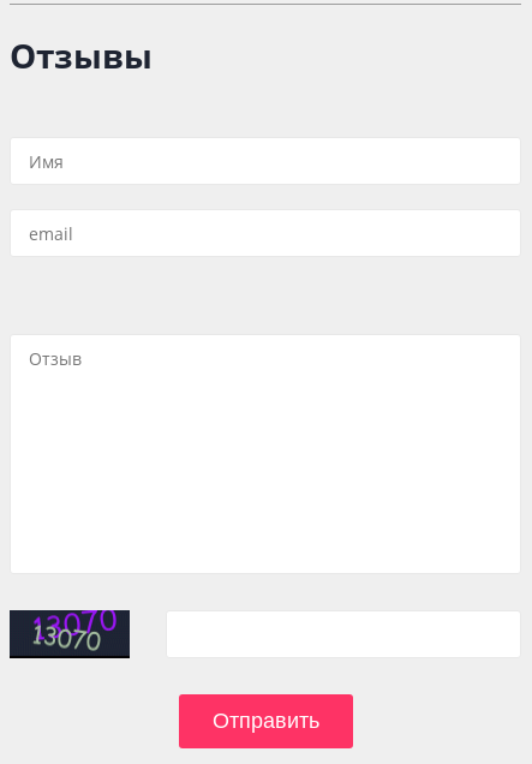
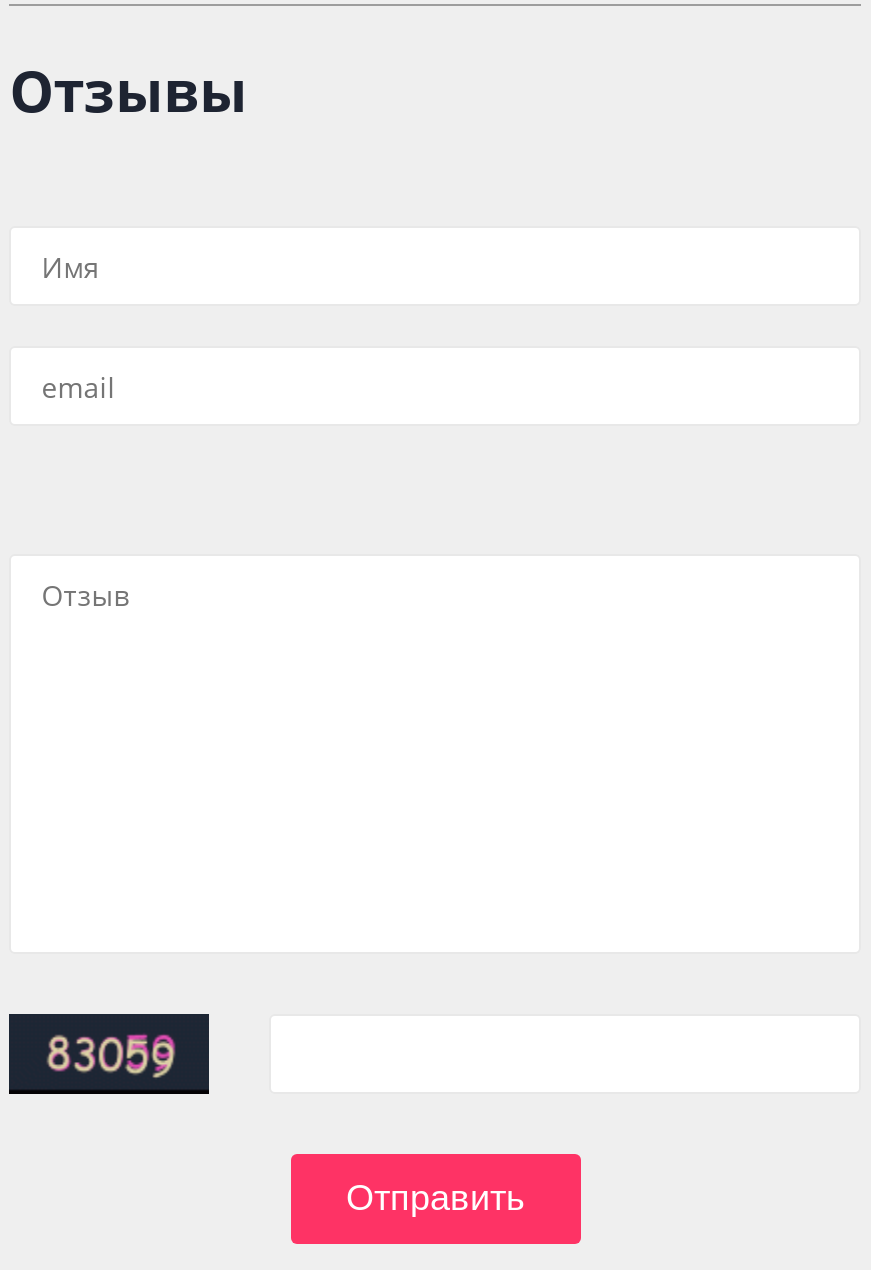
- [image]
+ [image]
